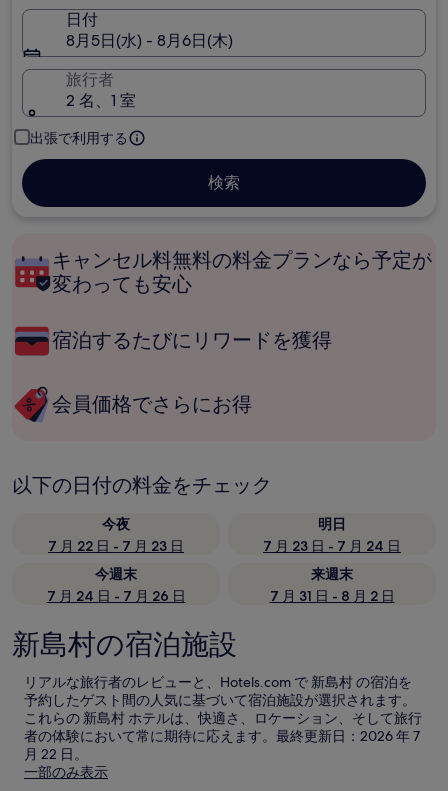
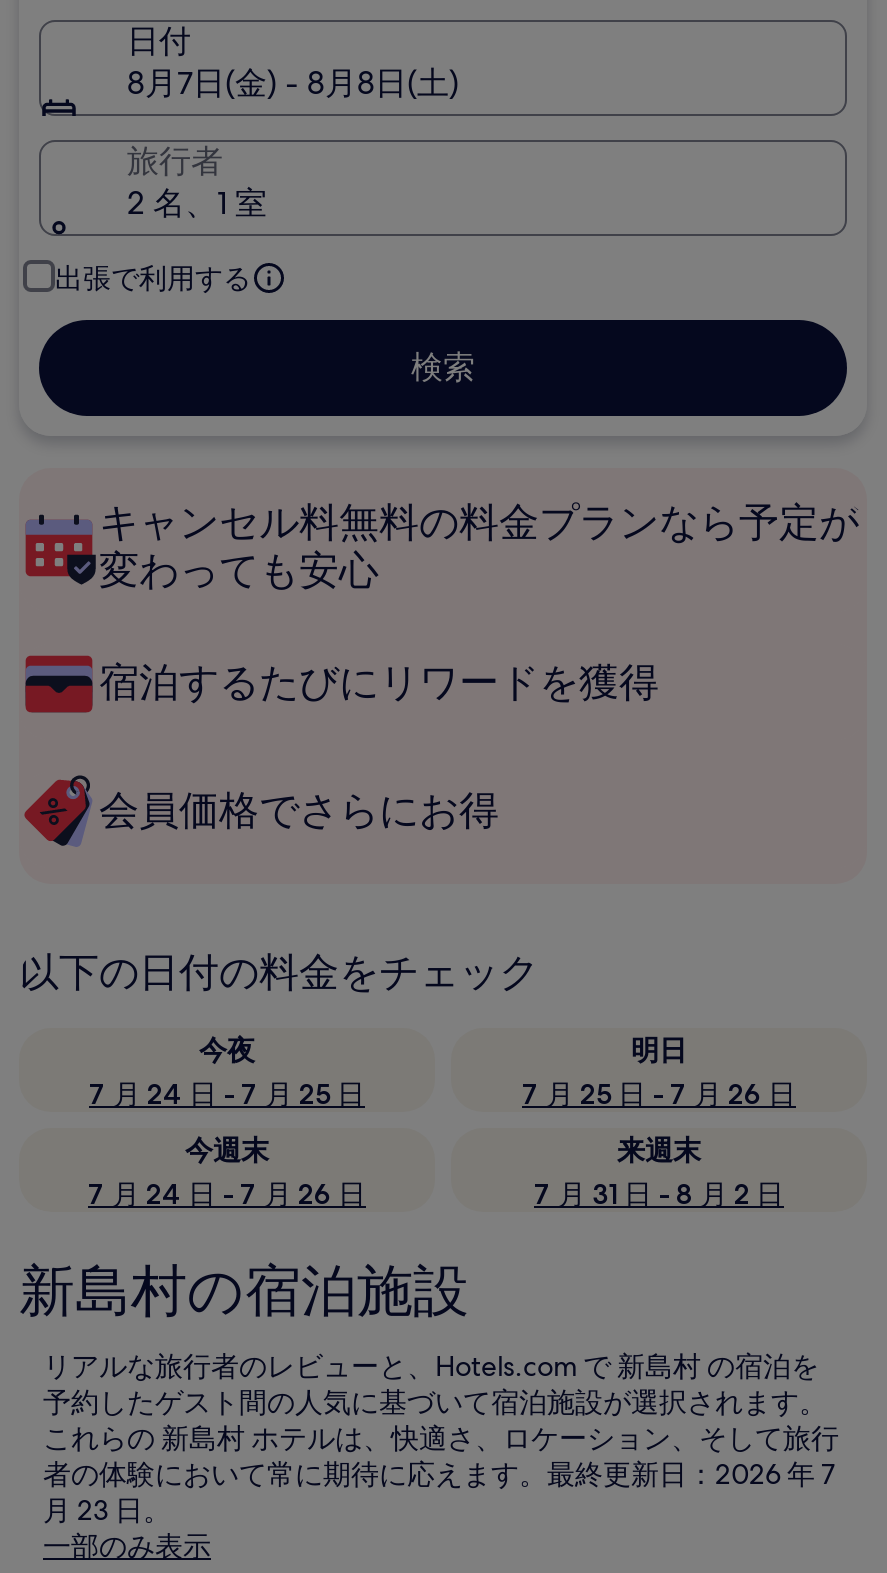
- 8月5日(水) - 8月6日(木)
+ 8月7日(金) - 8月8日(土)

- 7 月 22 日 - 7 月 23 日
+ 7 月 24 日 - 7 月 25 日

- 7 月 23 日 - 7 月 24 日
+ 7 月 25 日 - 7 月 26 日

- 月 22 日。
+ 月 23 日。
